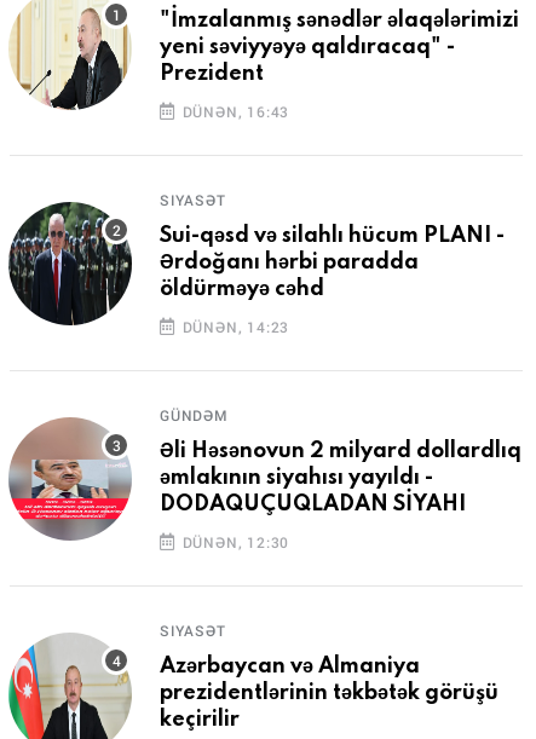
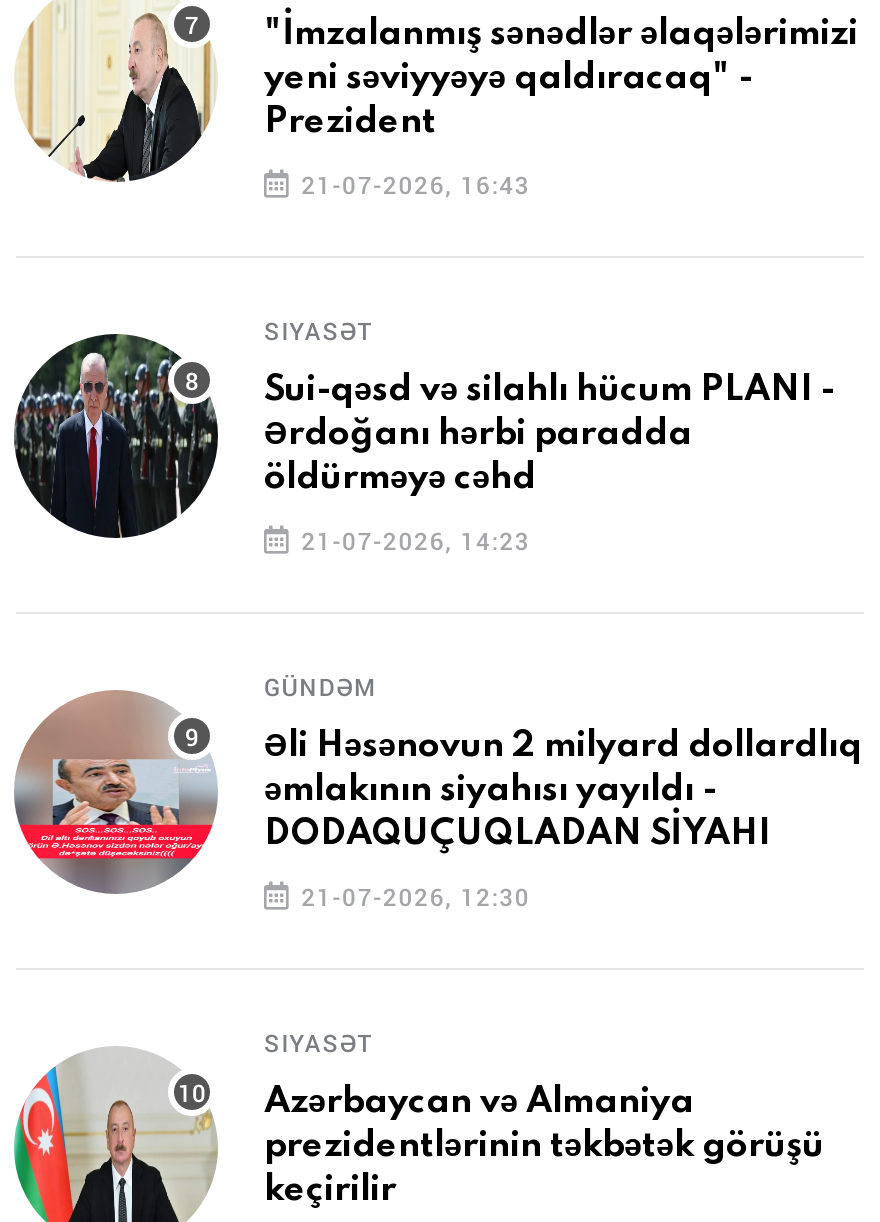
- DÜNƏN, 16:43
+ 21-07-2026, 16:43

- DÜNƏN, 14:23
+ 21-07-2026, 14:23

- DÜNƏN, 12:30
+ 21-07-2026, 12:30
